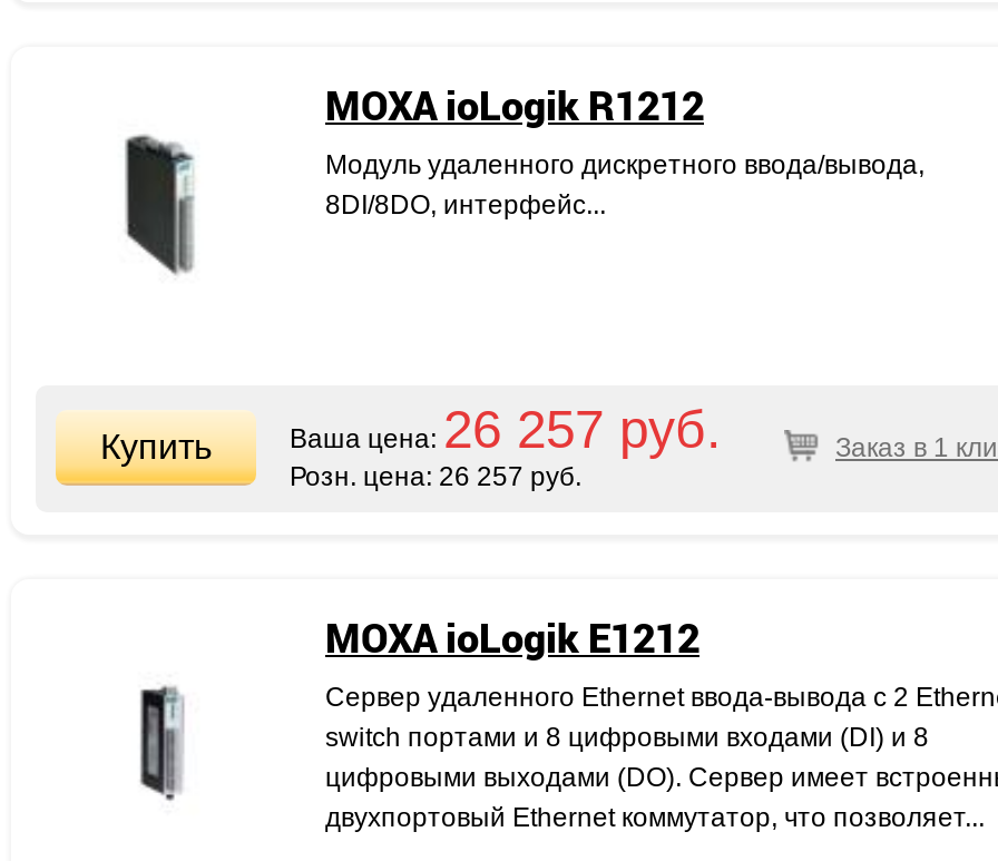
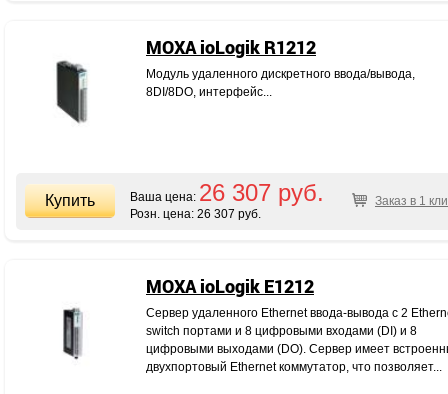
- Ваша цена: 26 257 руб.
+ Ваша цена: 26 307 руб.

- Розн. цена: 26 257 руб.
+ Розн. цена: 26 307 руб.
